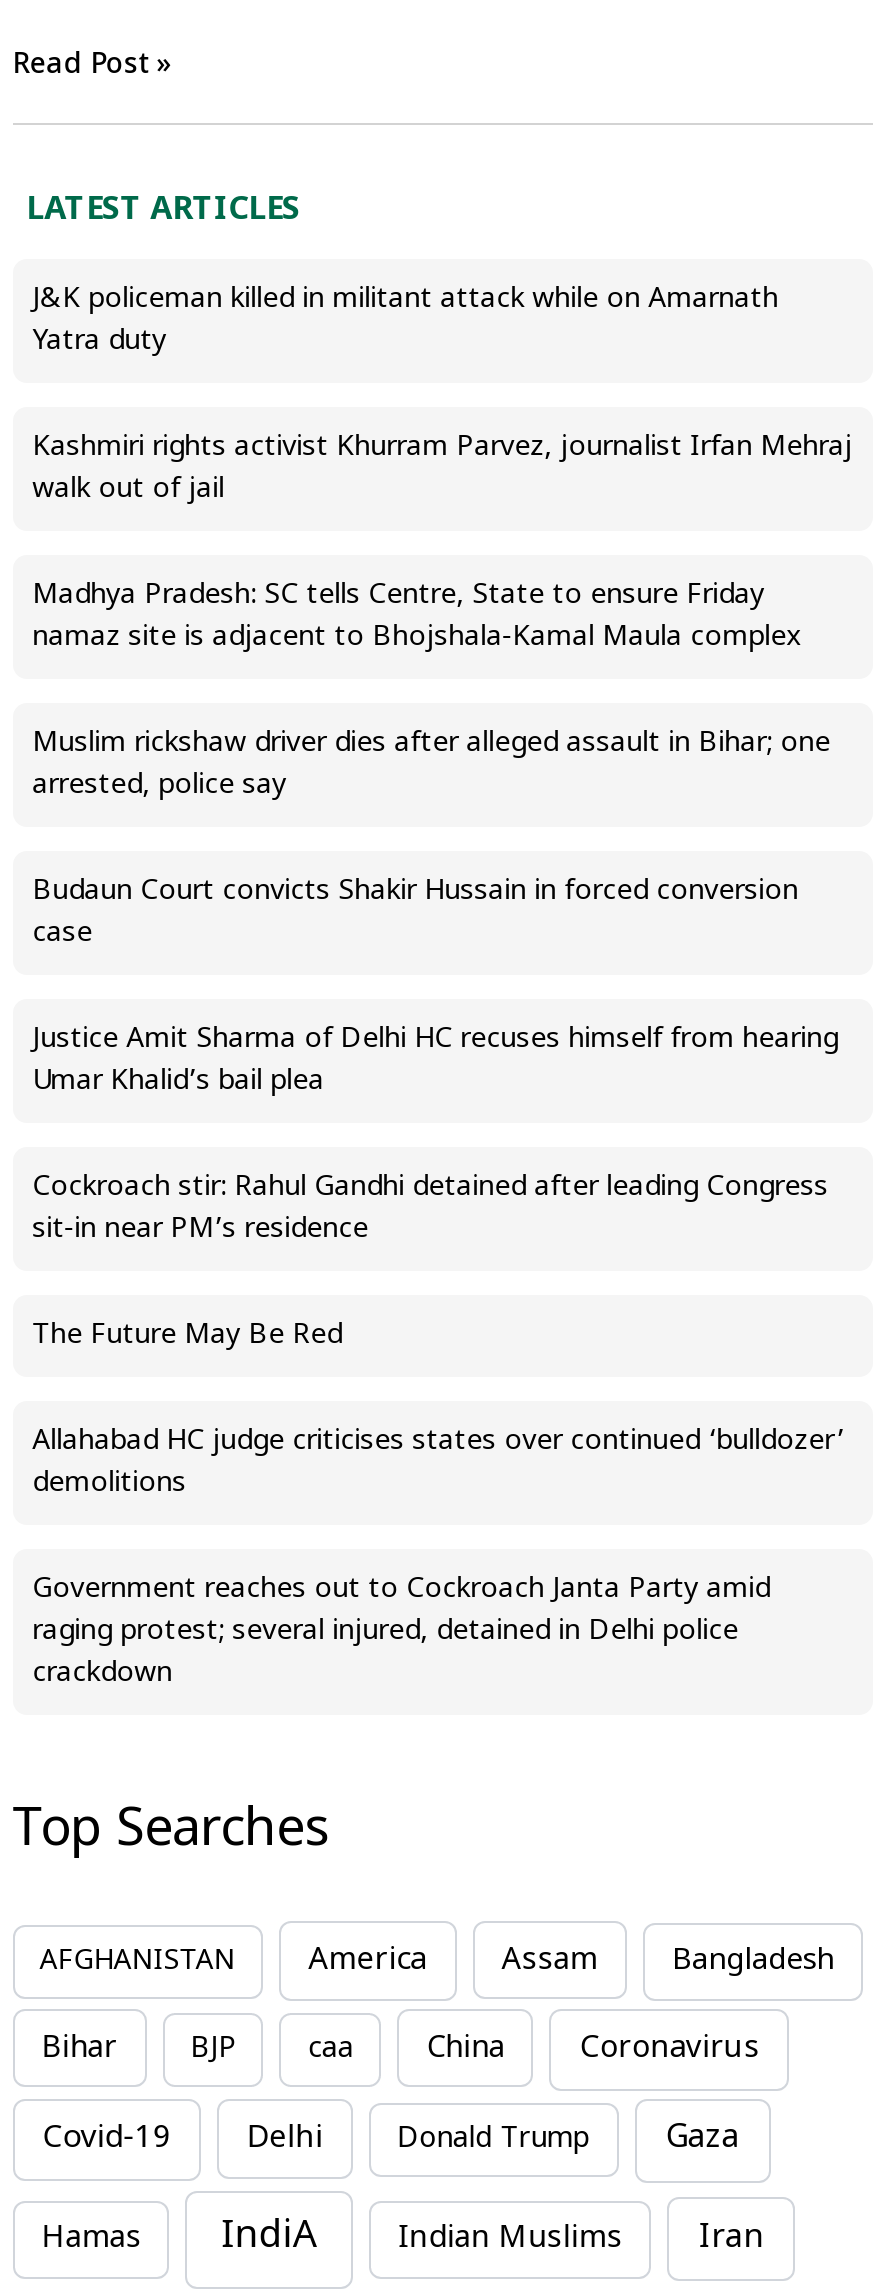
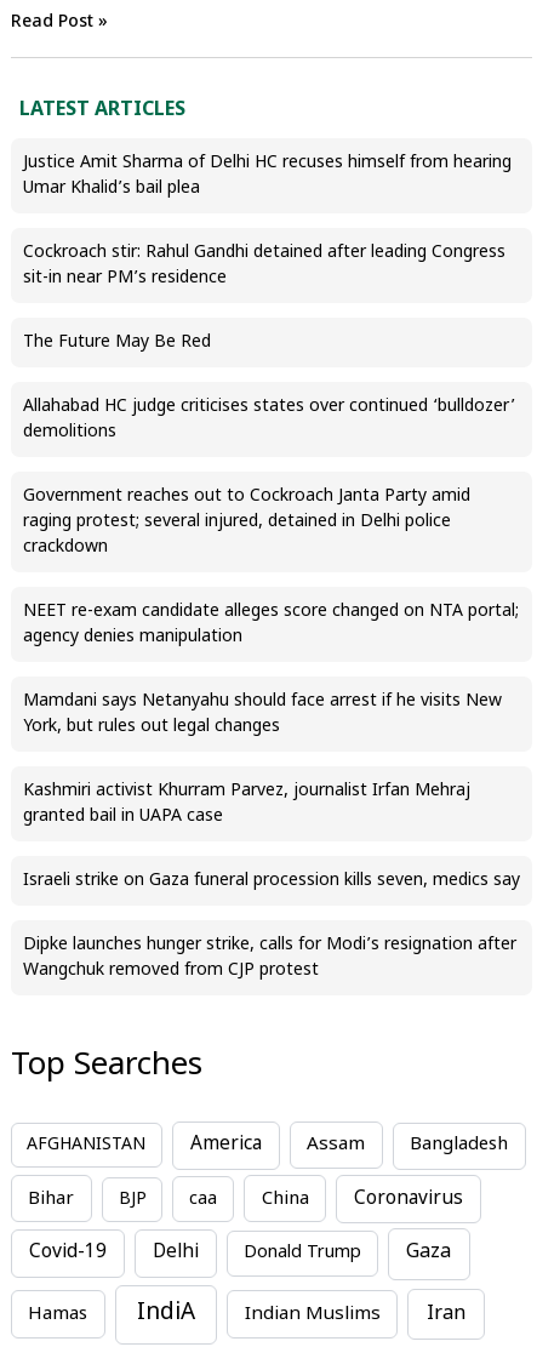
- J&K policeman killed in militant attack while on Amarnath
- Yatra duty
- Kashmiri rights activist Khurram Parvez, journalist Irfan Mehraj
- walk out of jail
- Madhya Pradesh: SC tells Centre, State to ensure Friday
- namaz site is adjacent to Bhojshala-Kamal Maula complex
- Muslim rickshaw driver dies after alleged assault in Bihar; one
- arrested, police say
- Budaun Court convicts Shakir Hussain in forced conversion
- case

moved up: Justice Amit Sharma of Delhi HC recuses himself from hearing | Umar Khalid’s bail plea | Cockroach stir: Rahul Gandhi detained after leading Congress | ... | raging protest; several injured, detained in Delhi police | crackdown

+ NEET re-exam candidate alleges score changed on NTA portal;
+ agency denies manipulation
+ Mamdani says Netanyahu should face arrest if he visits New
+ York, but rules out legal changes
+ Kashmiri activist Khurram Parvez, journalist Irfan Mehraj
+ granted bail in UAPA case
+ Israeli strike on Gaza funeral procession kills seven, medics say
+ Dipke launches hunger strike, calls for Modi’s resignation after
+ Wangchuk removed from CJP protest
